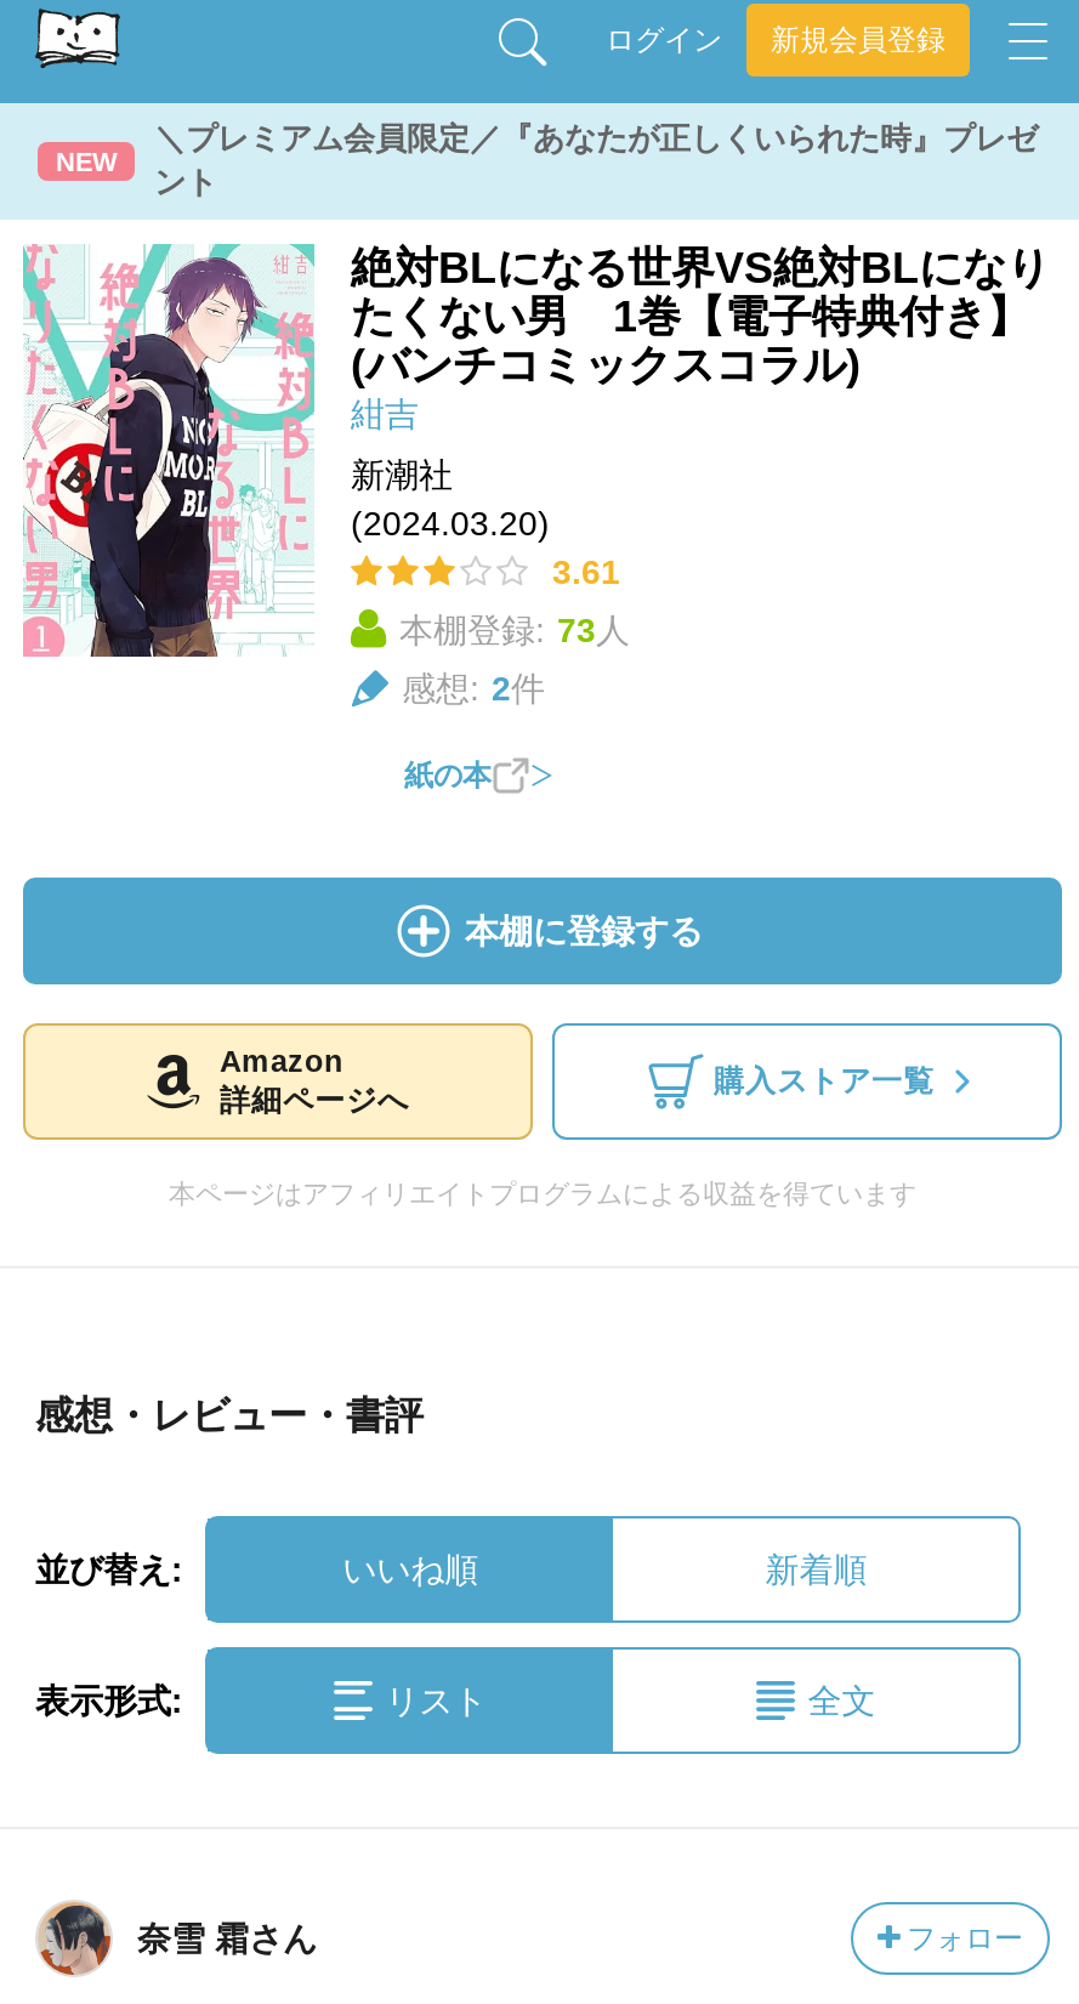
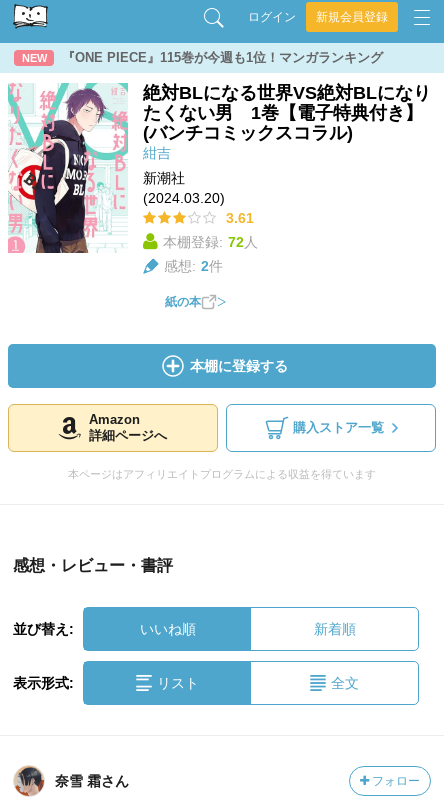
- ＼プレミアム会員限定／『あなたが正しくいられた時』プレゼ
- ント
+ 『ONE PIECE』115巻が今週も1位！マンガランキング

- 本棚登録: 73人
+ 本棚登録: 72人
